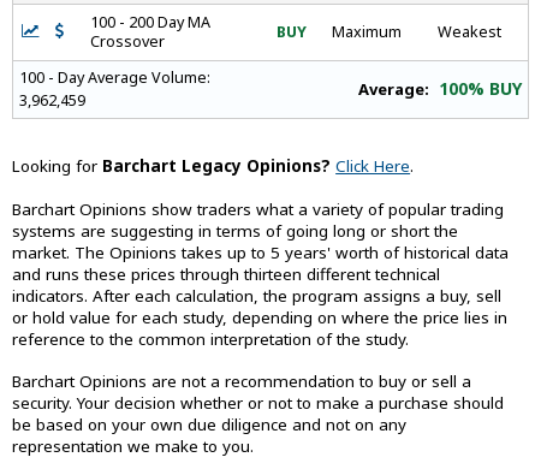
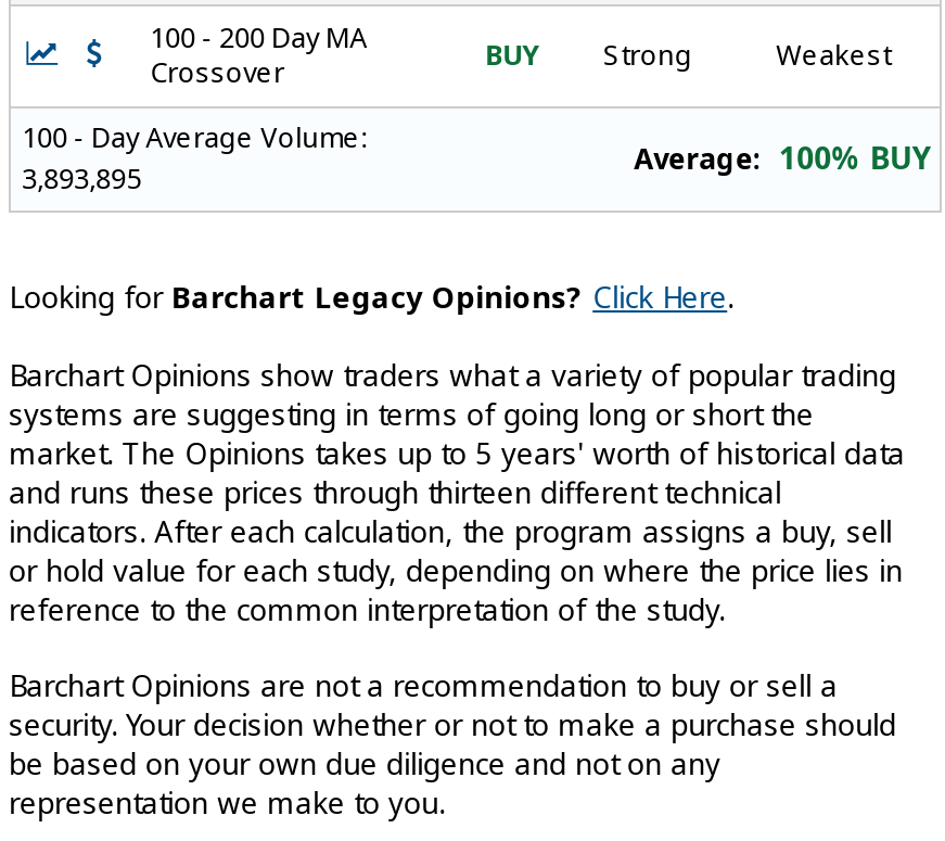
- Maximum
+ Strong

- 3,962,459
+ 3,893,895
